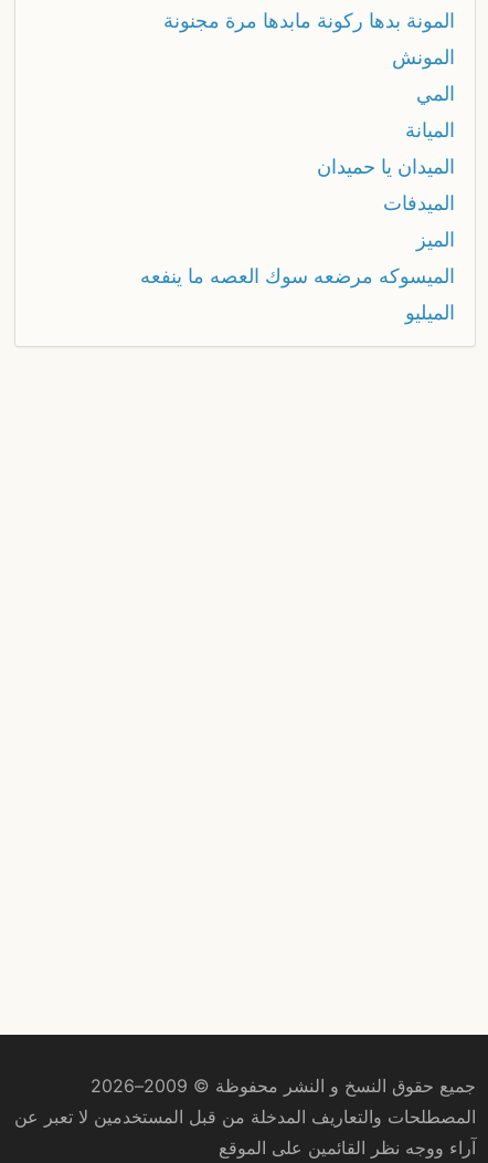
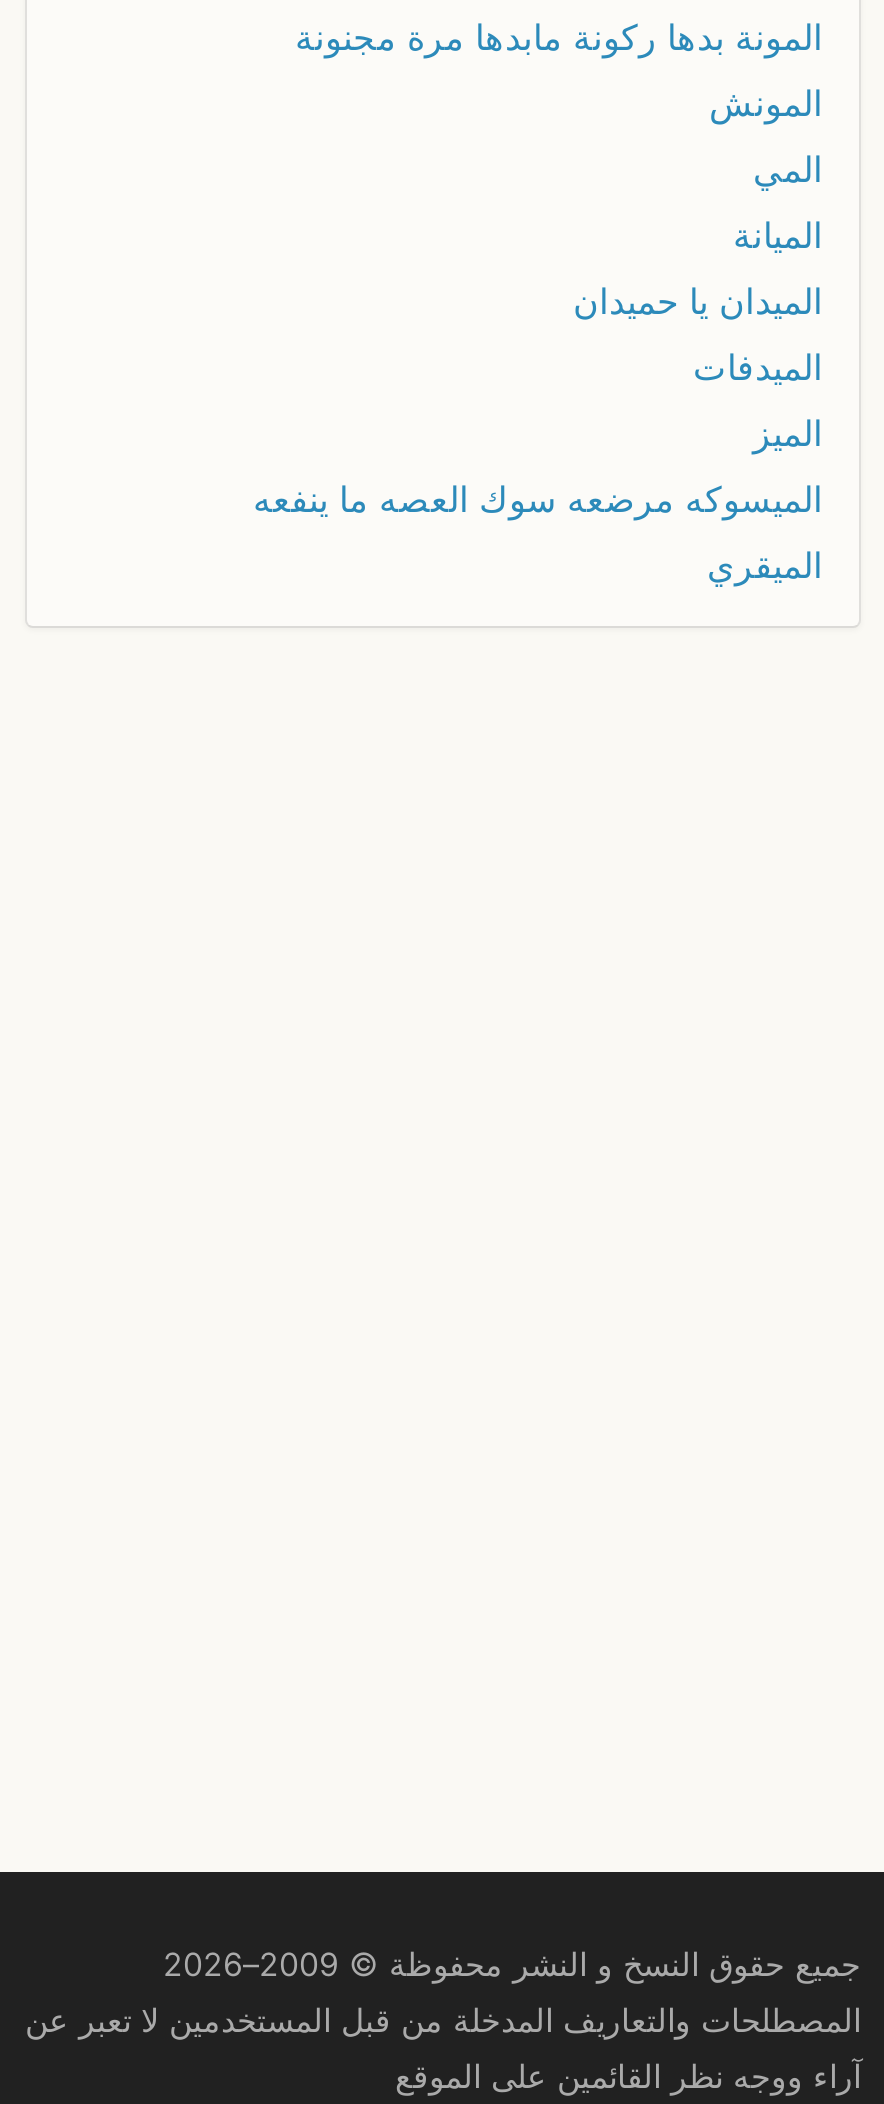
- الميليو
+ الميقري
